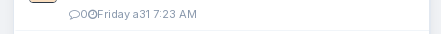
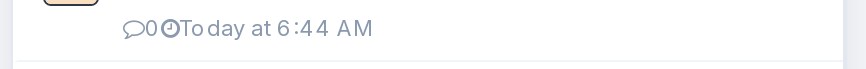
- 0 Friday a31 7:23 AM
+ 0 Today at 6:44 AM
